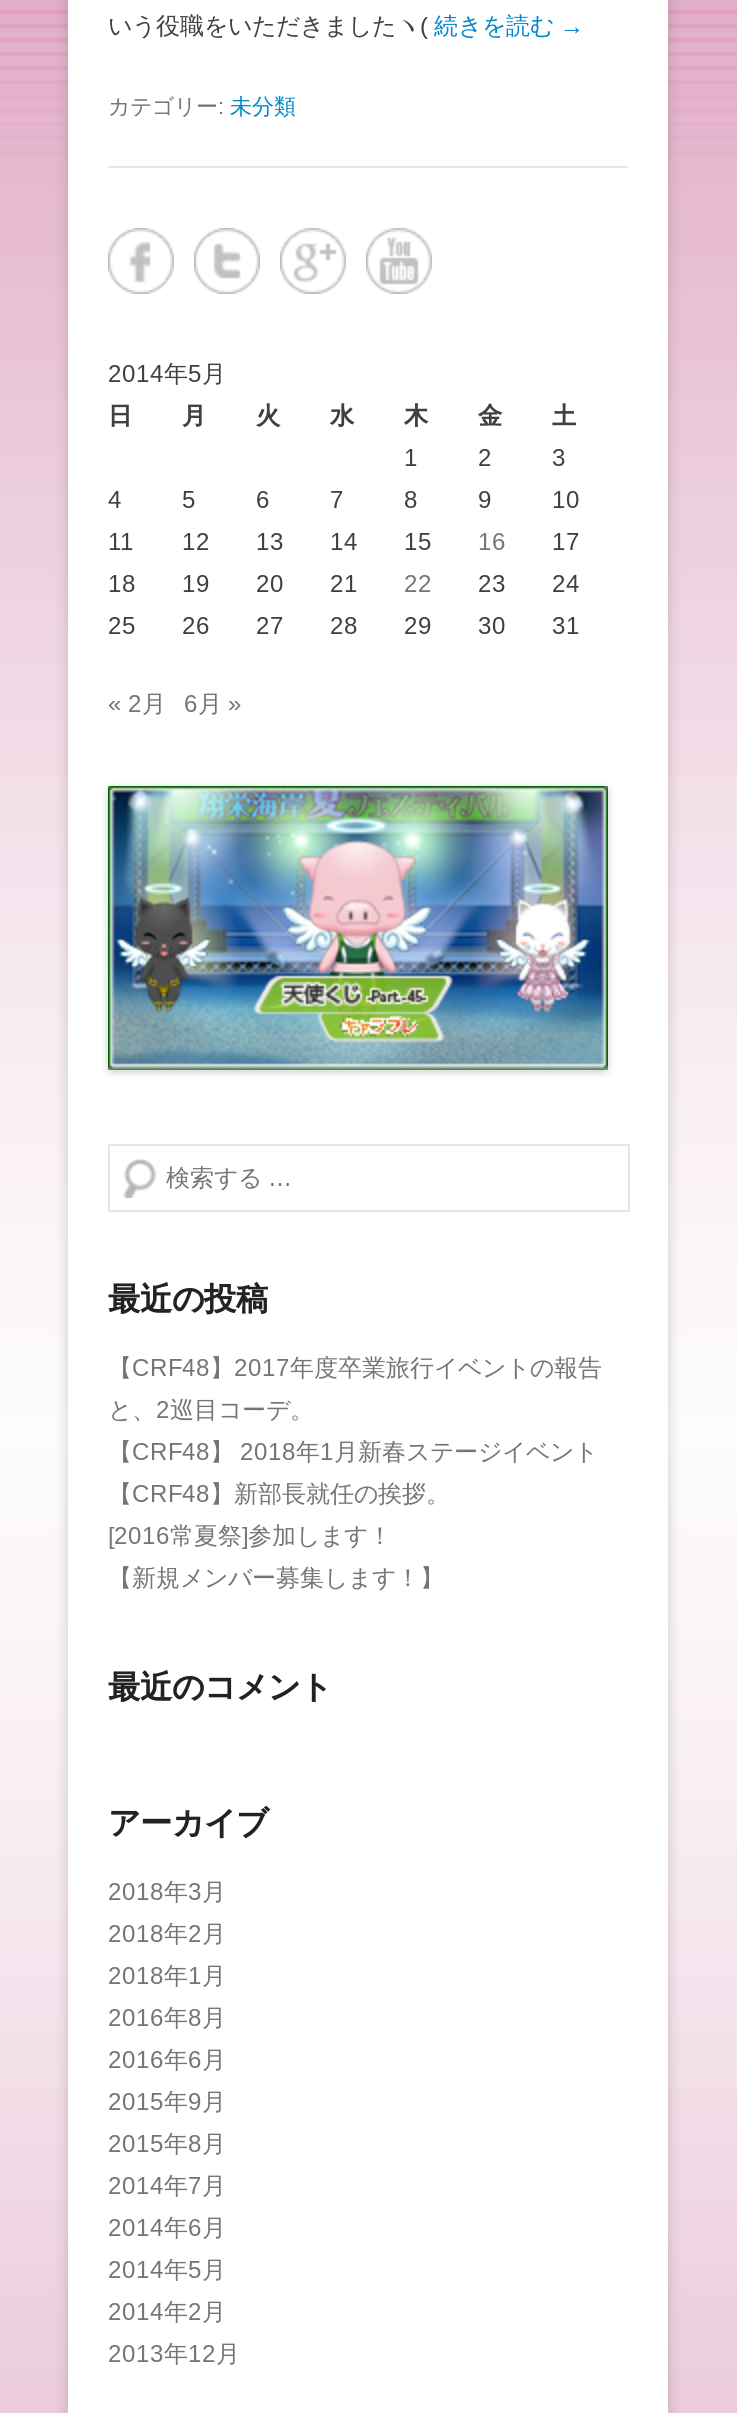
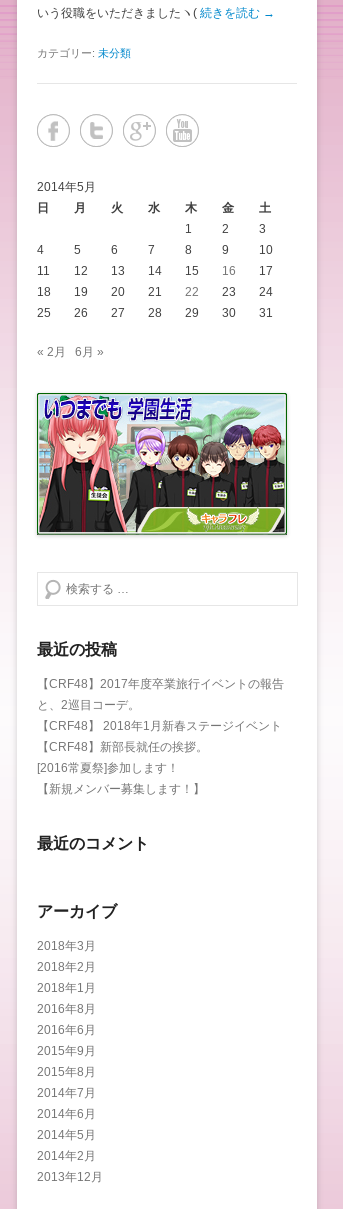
- [image]
+ [image]
